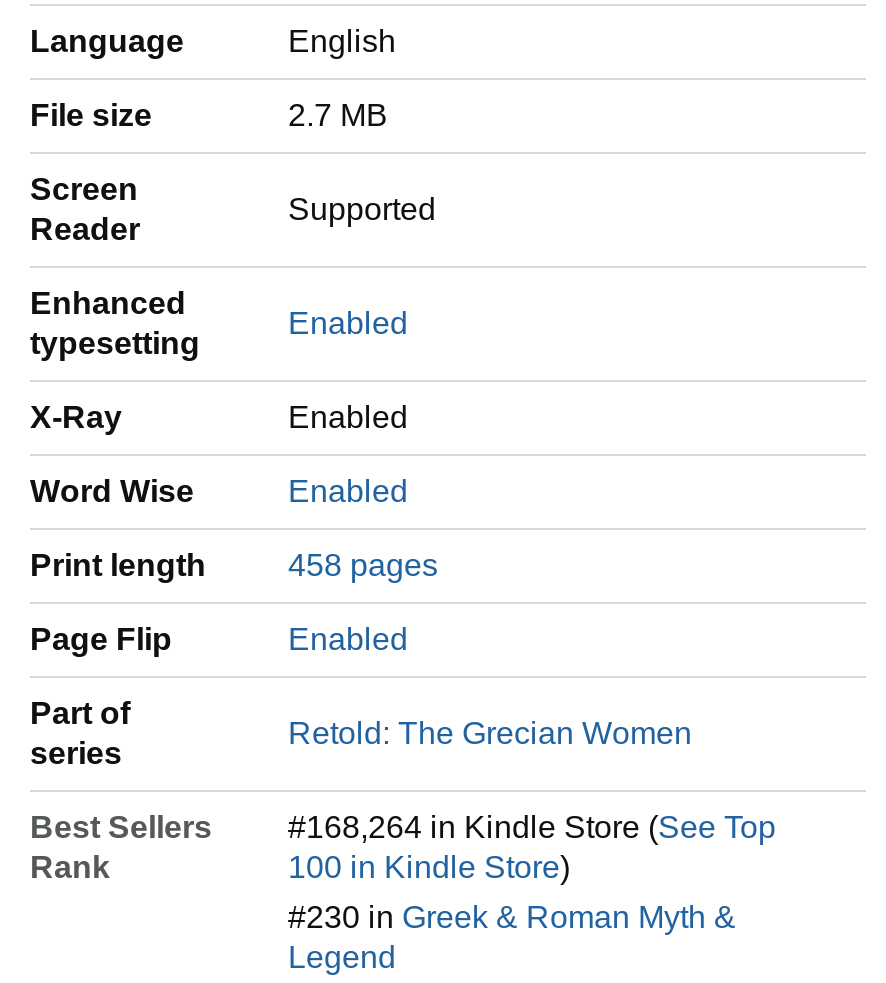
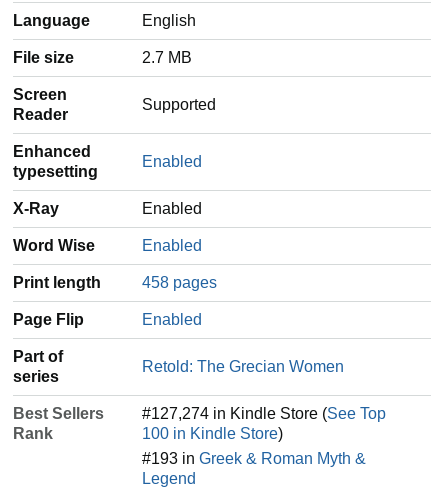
- #168,264 in Kindle Store (See Top
+ #127,274 in Kindle Store (See Top

- #230 in Greek & Roman Myth &
+ #193 in Greek & Roman Myth &
